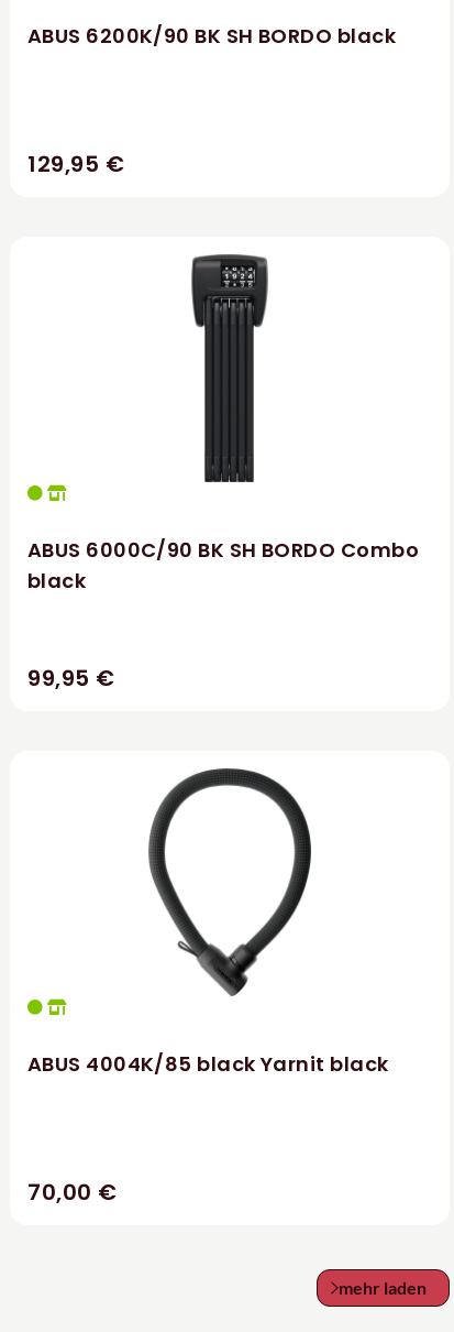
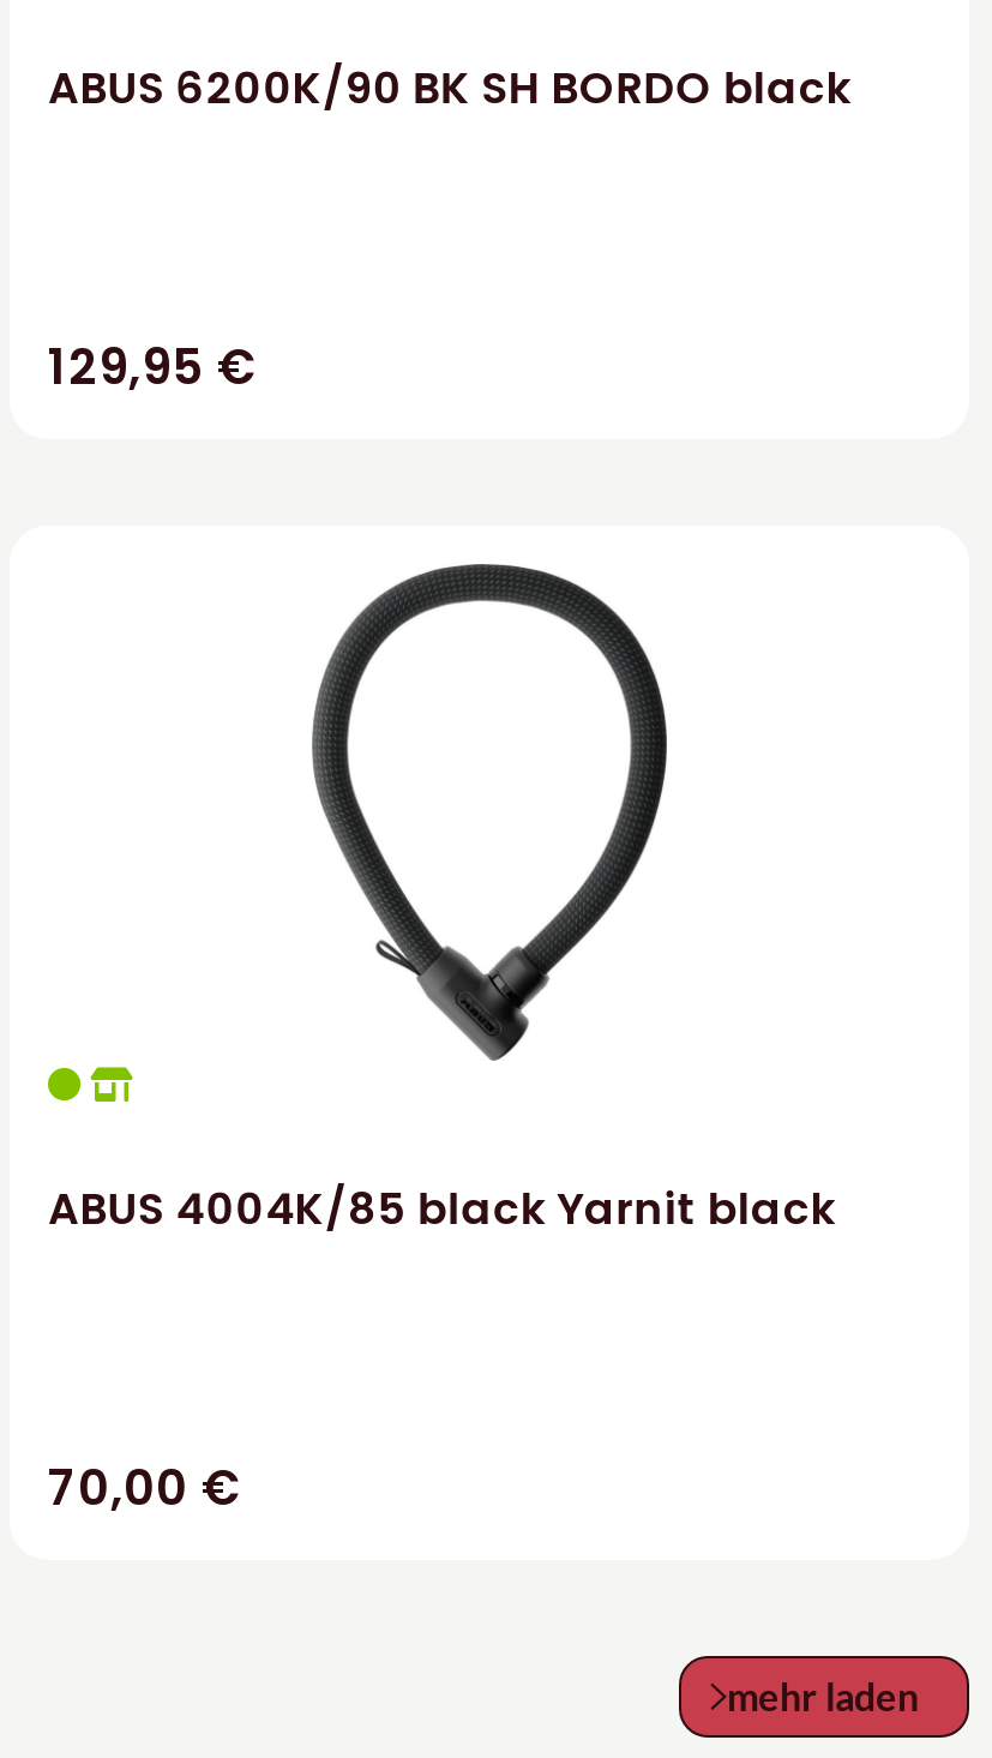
- [image]

- ABUS 6000C/90 BK SH BORDO Combo
- black
- 99,95 €
